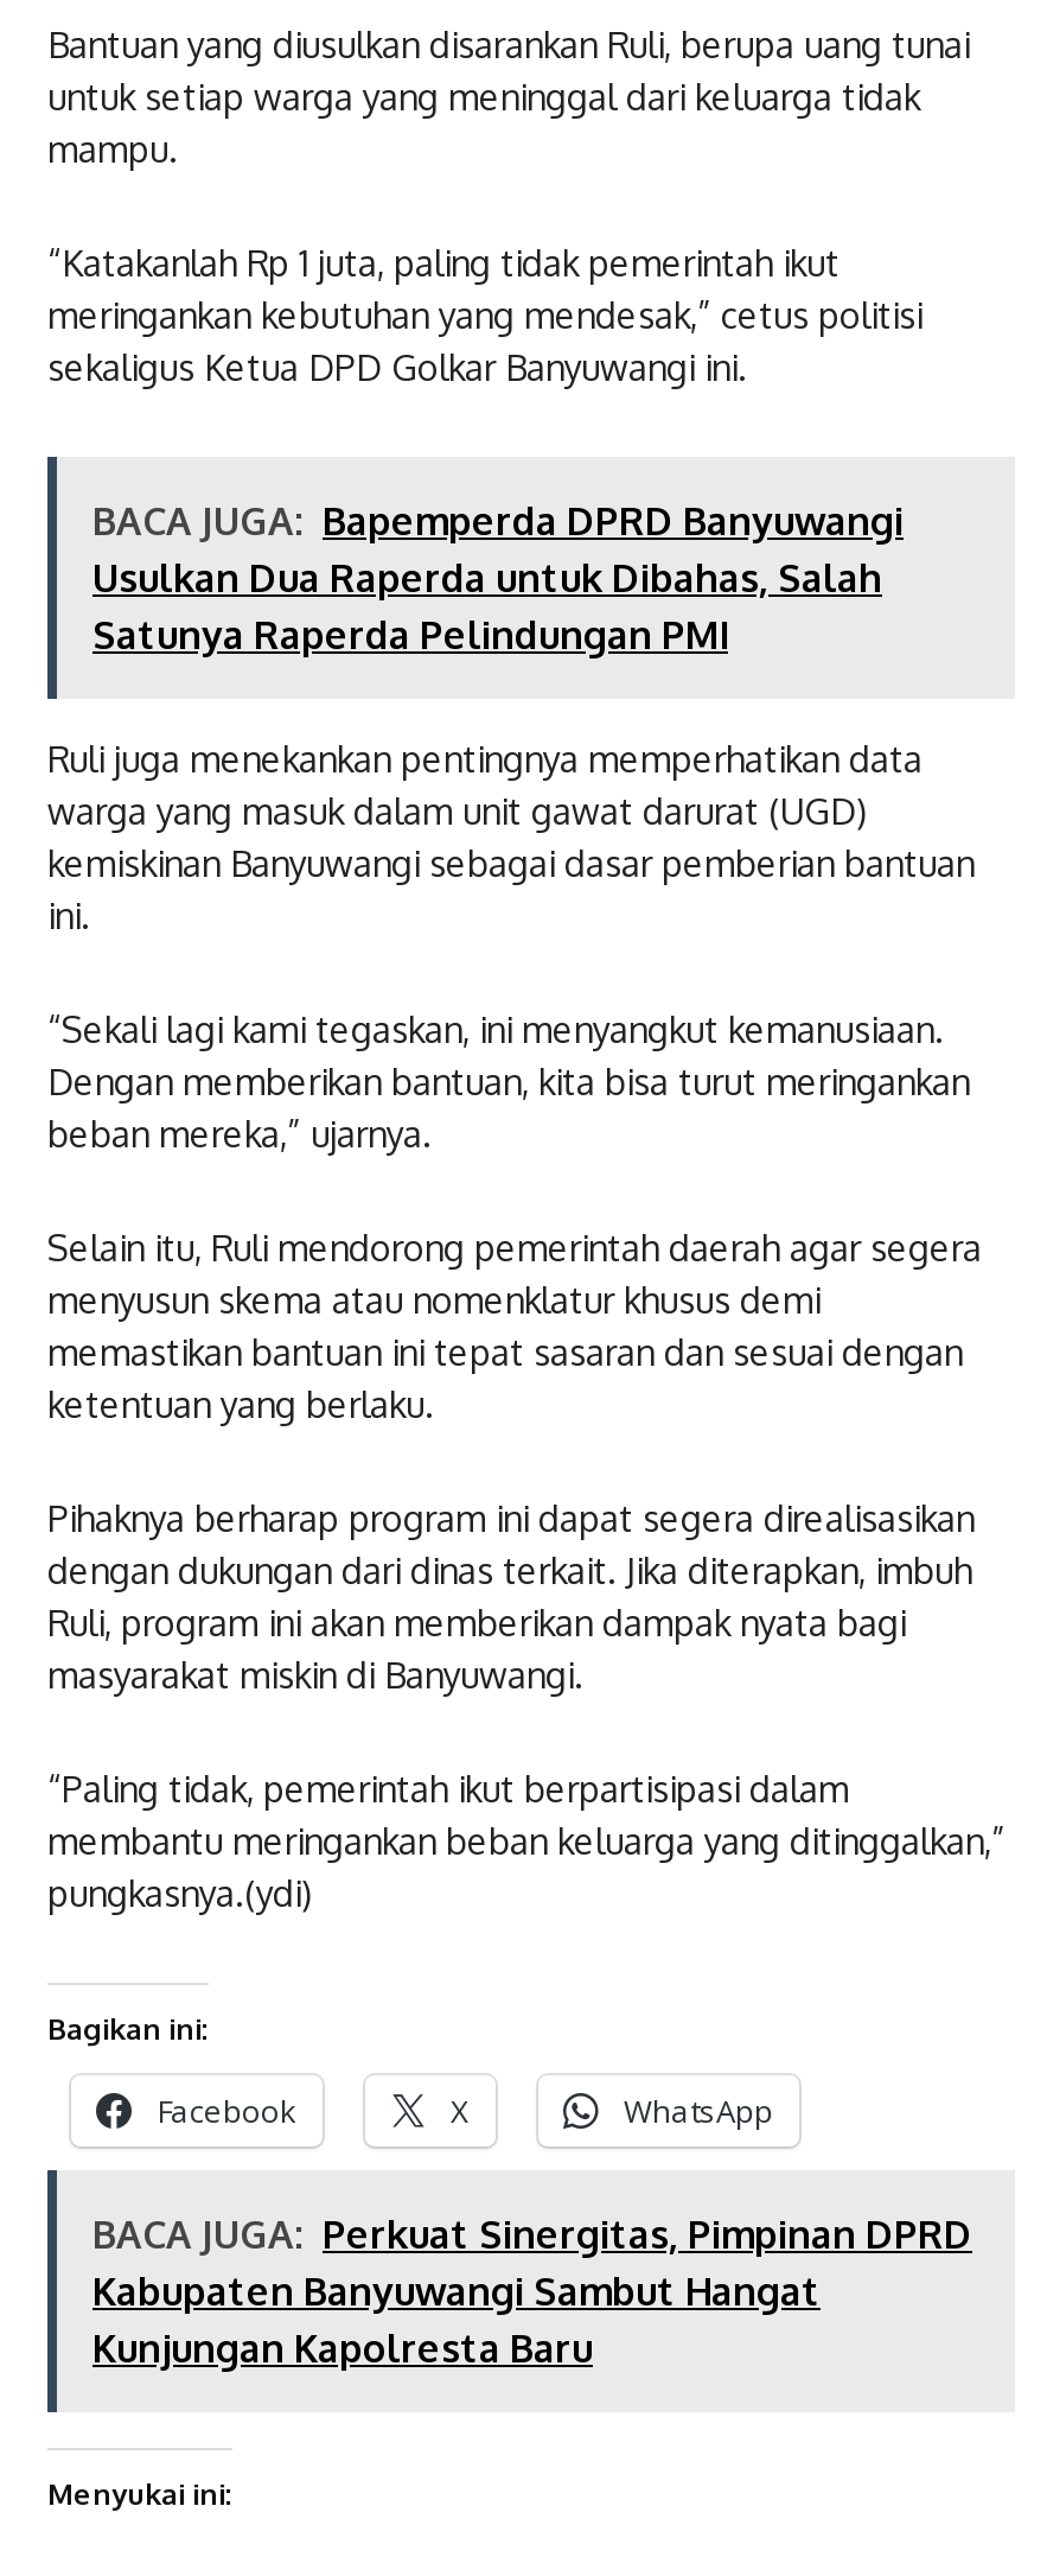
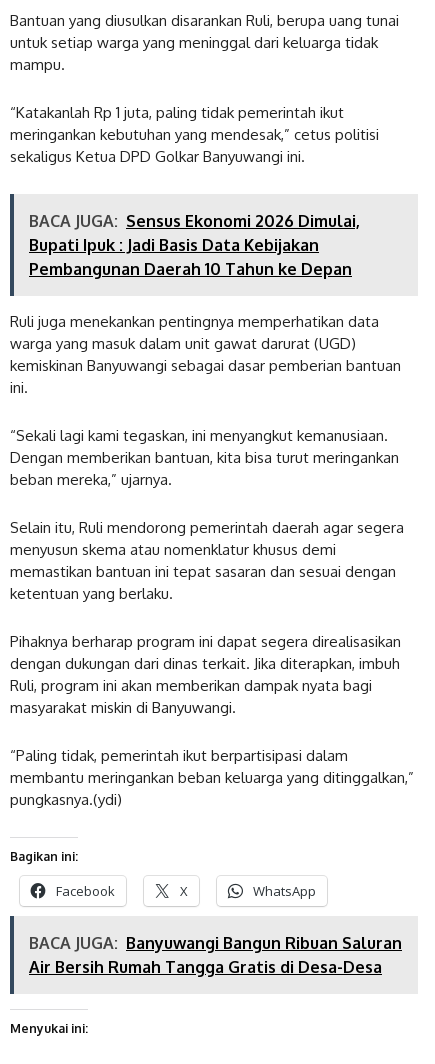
- BACA JUGA: Bapemperda DPRD Banyuwangi
- Usulkan Dua Raperda untuk Dibahas, Salah
- Satunya Raperda Pelindungan PMI
+ BACA JUGA: Sensus Ekonomi 2026 Dimulai,
+ Bupati Ipuk : Jadi Basis Data Kebijakan
+ Pembangunan Daerah 10 Tahun ke Depan

- BACA JUGA: Perkuat Sinergitas, Pimpinan DPRD
- Kabupaten Banyuwangi Sambut Hangat
- Kunjungan Kapolresta Baru
+ BACA JUGA: Banyuwangi Bangun Ribuan Saluran
+ Air Bersih Rumah Tangga Gratis di Desa-Desa
